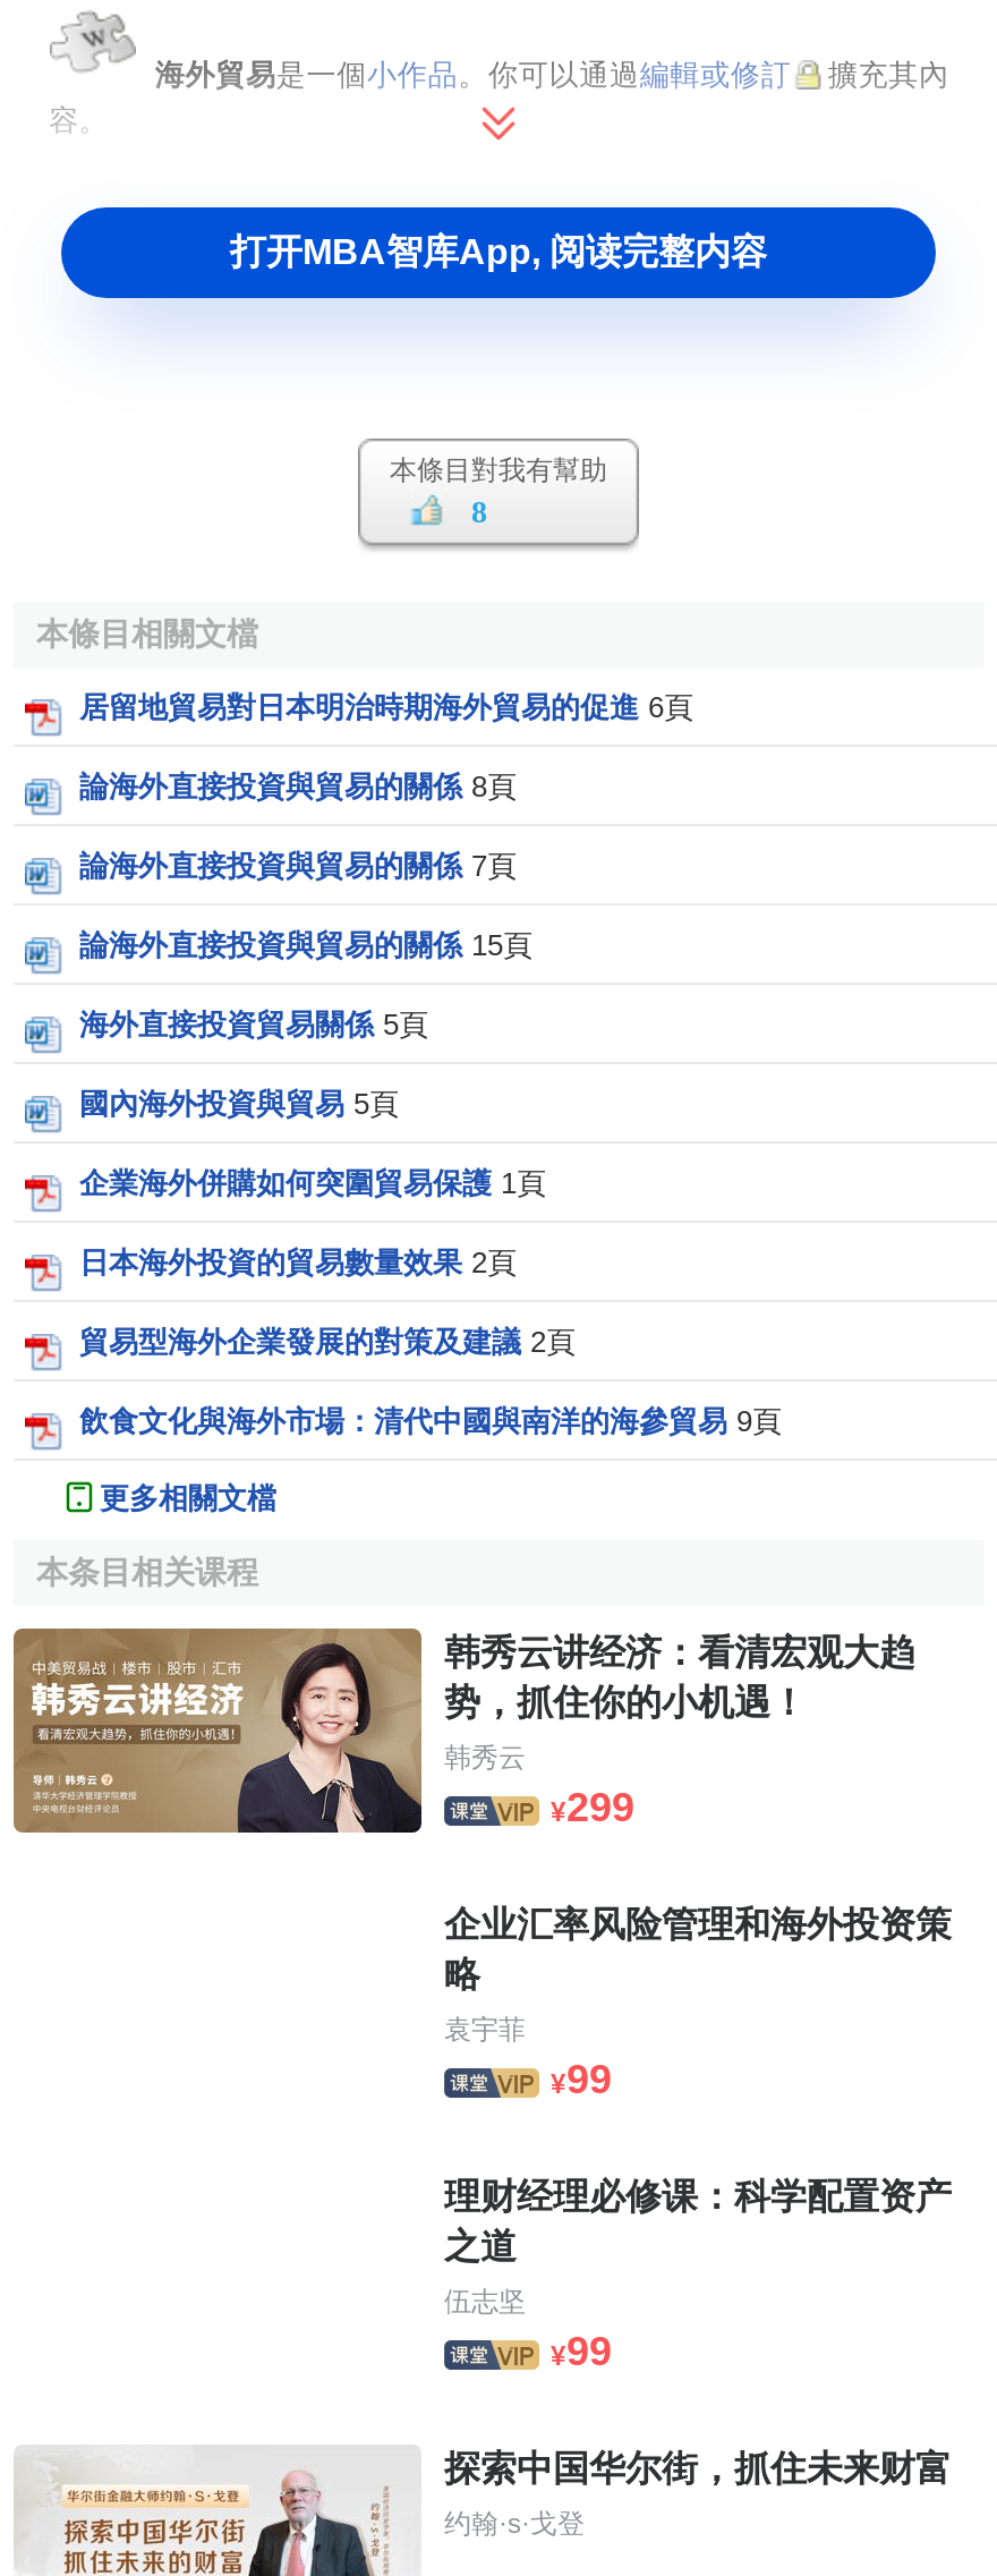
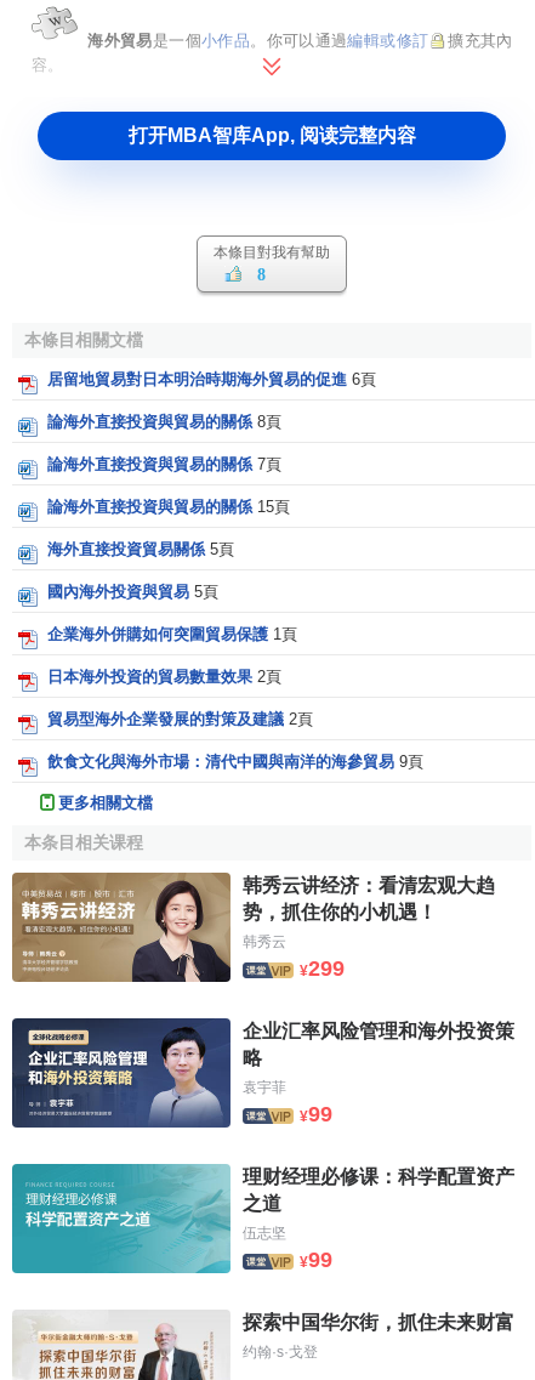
+ [image]

+ [image]
